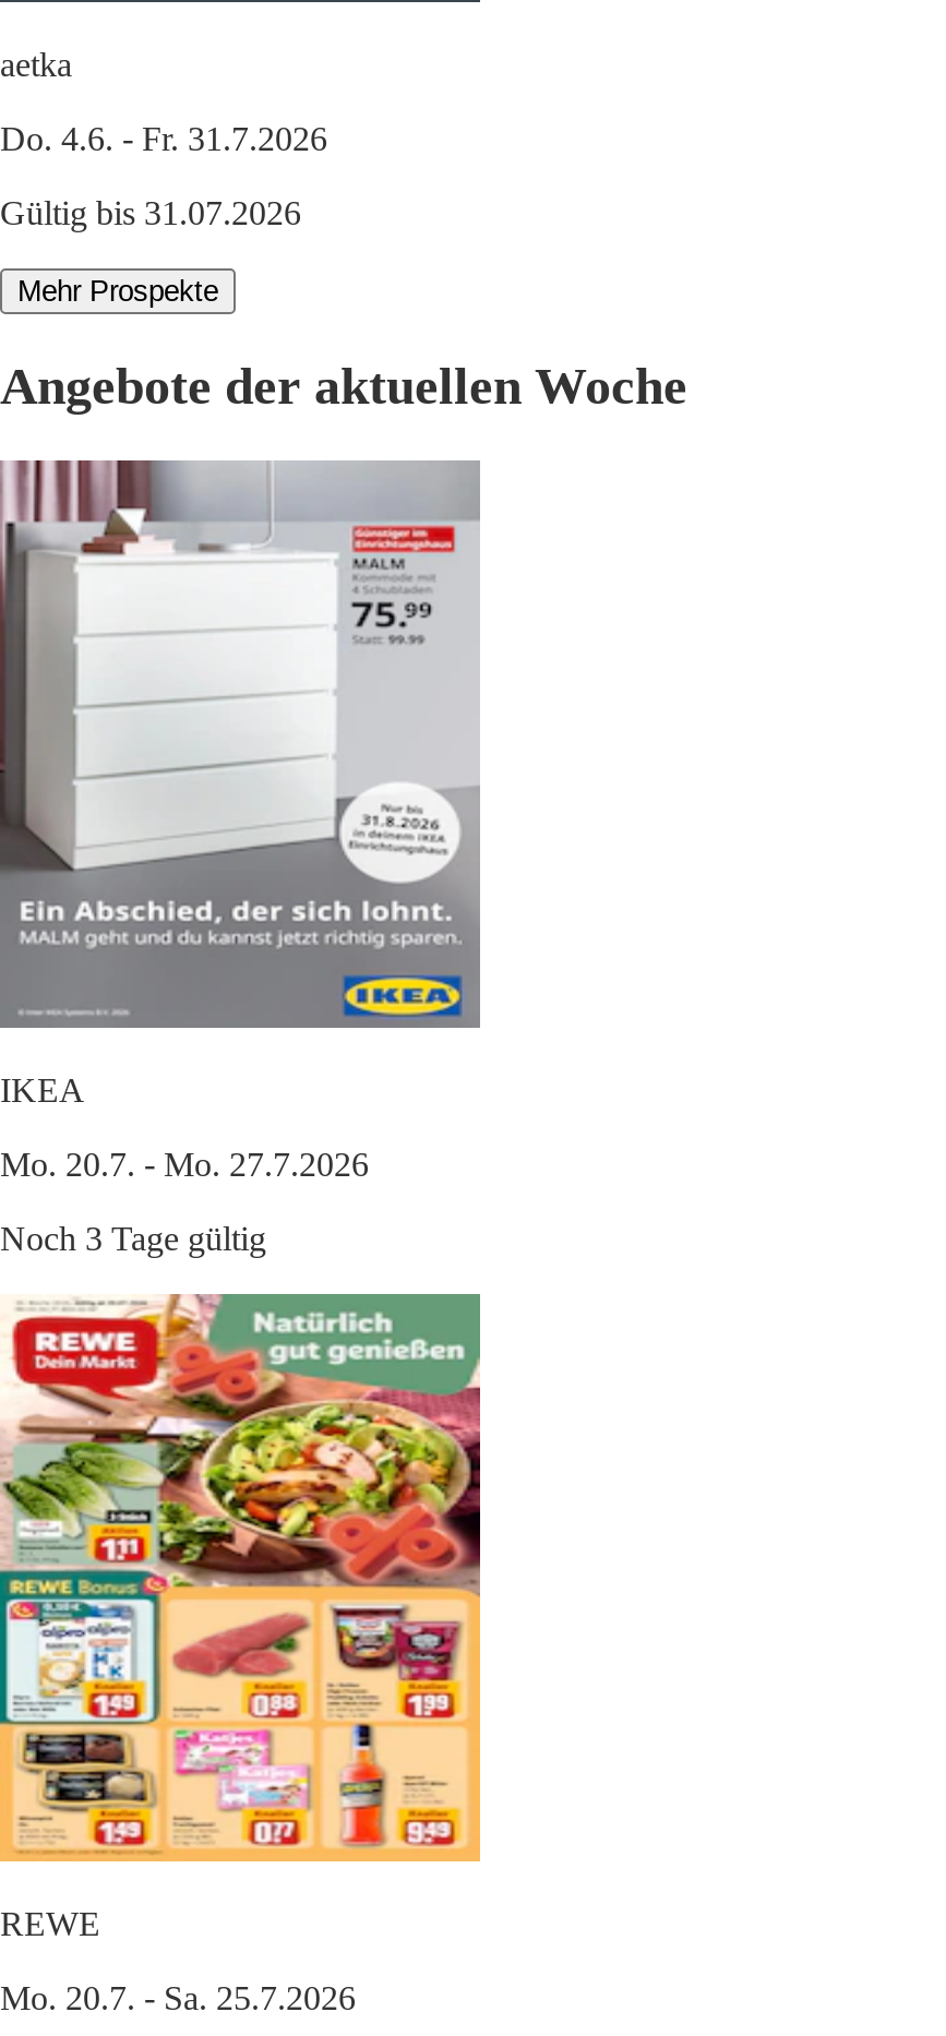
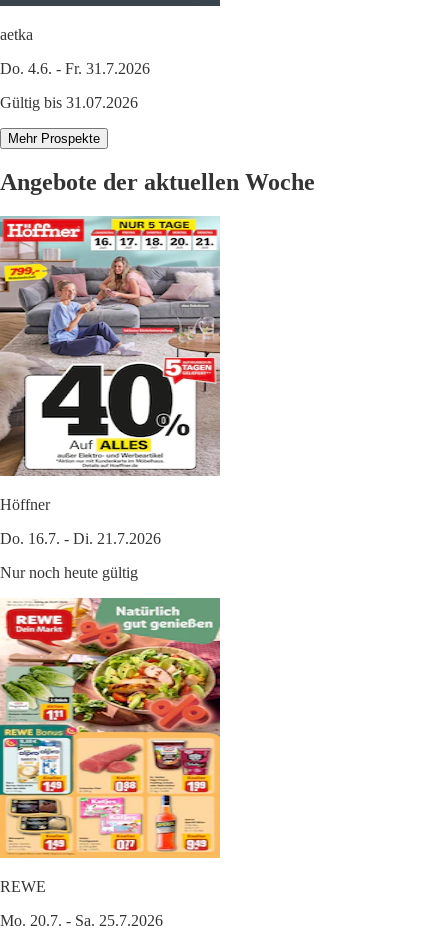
- [image]
- IKEA
+ [image]
+ Höffner

- Mo. 20.7. - Mo. 27.7.2026
+ Do. 16.7. - Di. 21.7.2026

- Noch 3 Tage gültig
+ Nur noch heute gültig
